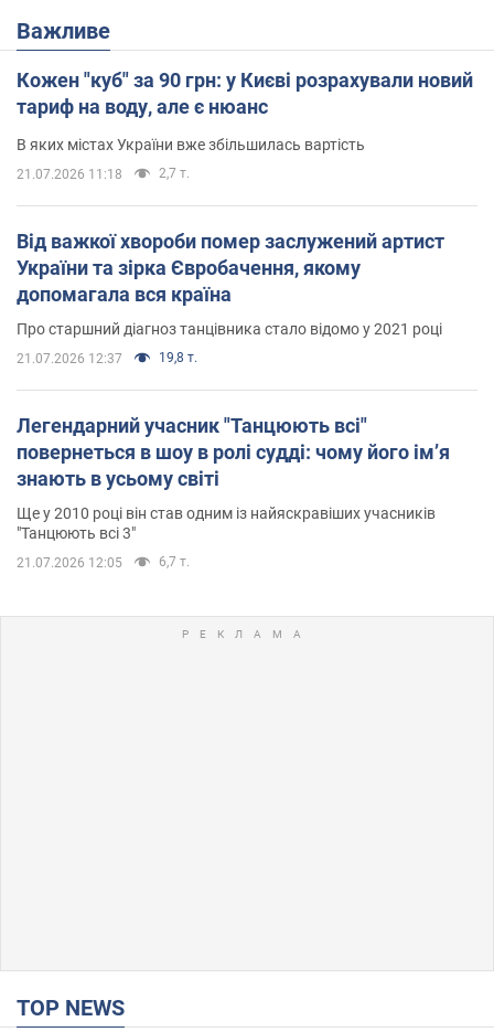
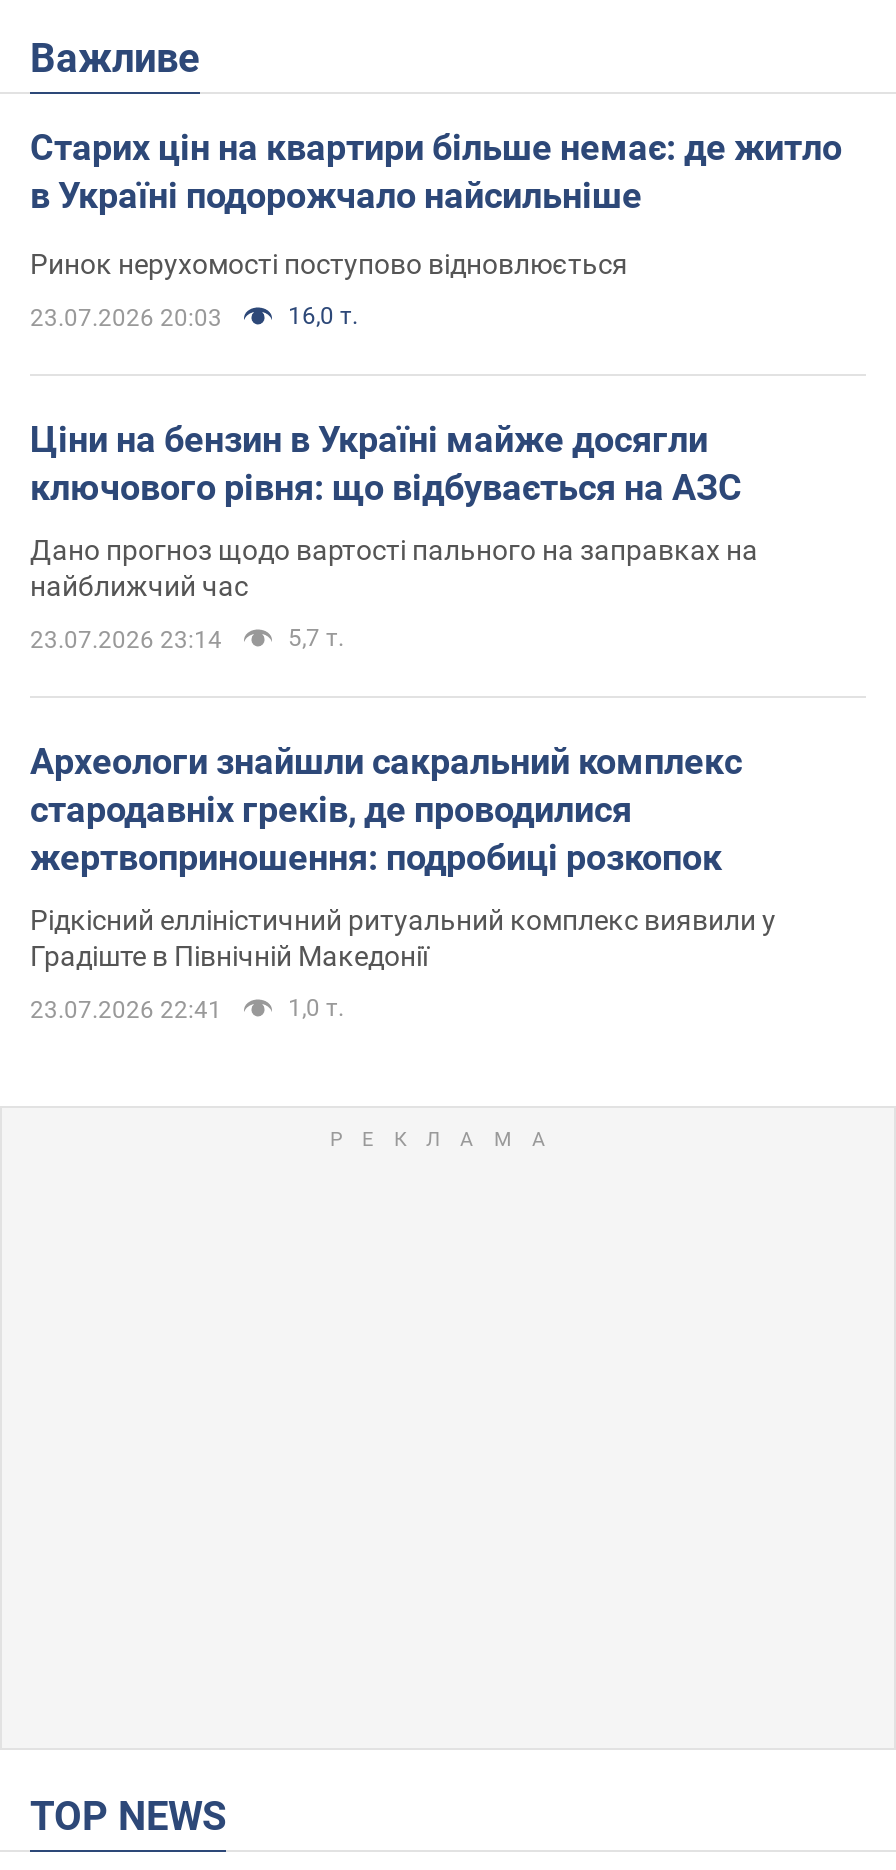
- Кожен "куб" за 90 грн: у Києві розрахували новий
- тариф на воду, але є нюанс
+ Старих цін на квартири більше немає: де житло
+ в Україні подорожчало найсильніше

- В яких містах України вже збільшилась вартість
+ Ринок нерухомості поступово відновлюється

- 21.07.2026 11:18
- 2,7 т.
+ 23.07.2026 20:03
+ 16,0 т.

- Від важкої хвороби помер заслужений артист
- України та зірка Євробачення, якому
- допомагала вся країна
+ Ціни на бензин в Україні майже досягли
+ ключового рівня: що відбувається на АЗС

- Про старшний діагноз танцівника стало відомо у 2021 році
+ Дано прогноз щодо вартості пального на заправках на
+ найближчий час

- 21.07.2026 12:37
- 19,8 т.
+ 23.07.2026 23:14
+ 5,7 т.

- Легендарний учасник "Танцюють всі"
- повернеться в шоу в ролі судді: чому його імʼя
- знають в усьому світі
+ Археологи знайшли сакральний комплекс
+ стародавніх греків, де проводилися
+ жертвоприношення: подробиці розкопок

- Ще у 2010 році він став одним із найяскравіших учасників
- "Танцюють всі 3"
+ Рідкісний елліністичний ритуальний комплекс виявили у
+ Градіште в Північній Македонії

- 21.07.2026 12:05
- 6,7 т.
+ 23.07.2026 22:41
+ 1,0 т.
